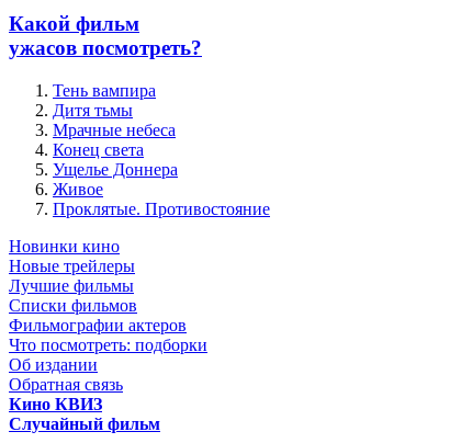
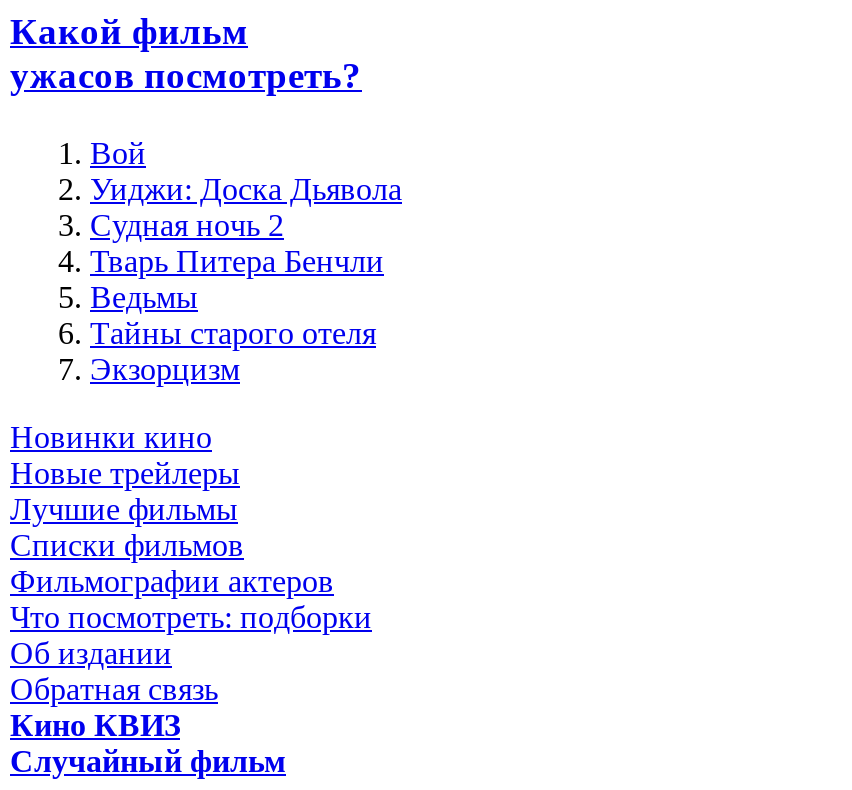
- Тень вампира
- Дитя тьмы
- Мрачные небеса
- Конец света
- Ущелье Доннера
- Живое
- Проклятые. Противостояние
+ Вой
+ Уиджи: Доска Дьявола
+ Судная ночь 2
+ Тварь Питера Бенчли
+ Ведьмы
+ Тайны старого отеля
+ Экзорцизм
